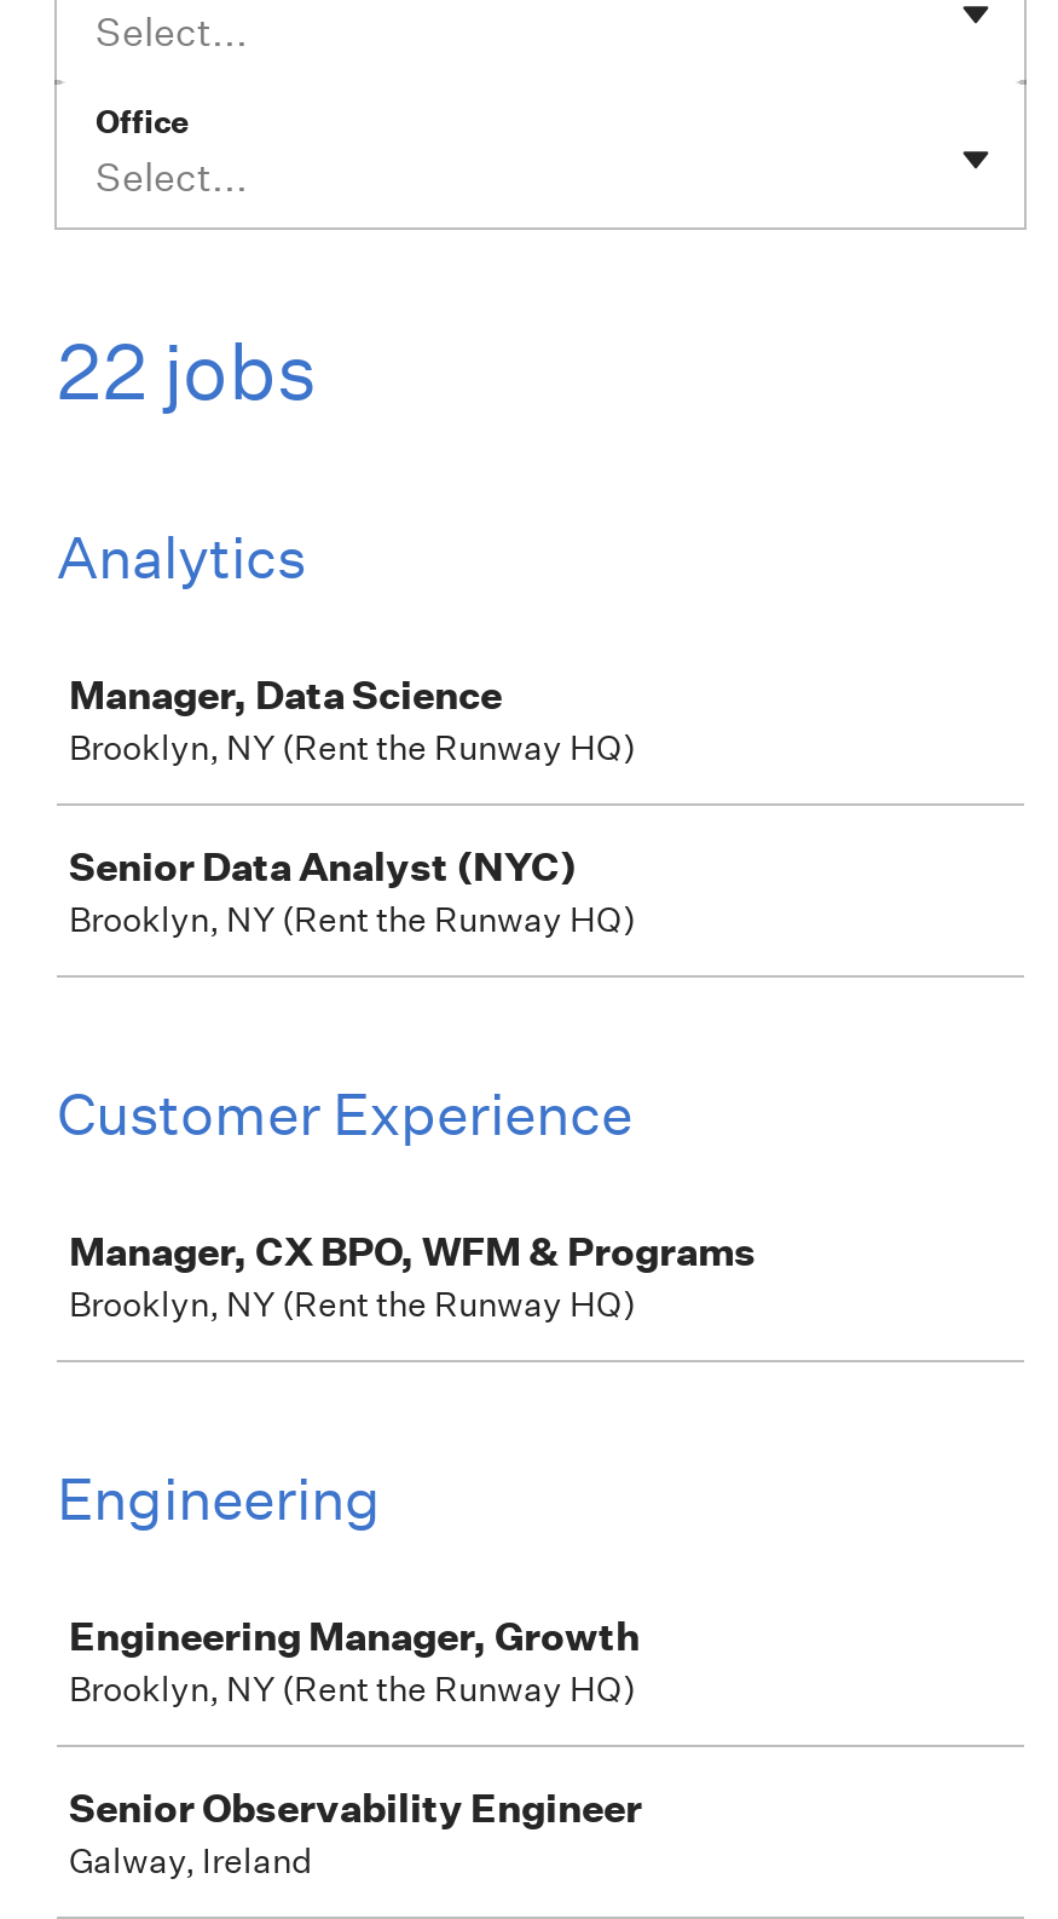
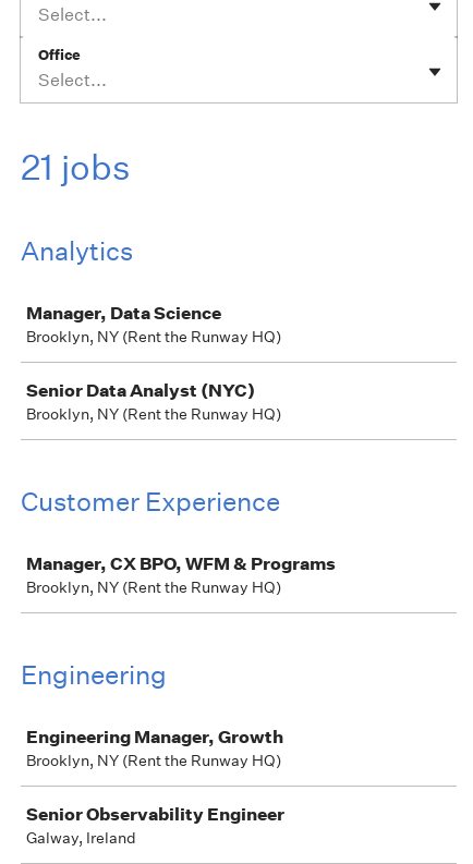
- 22 jobs
+ 21 jobs
